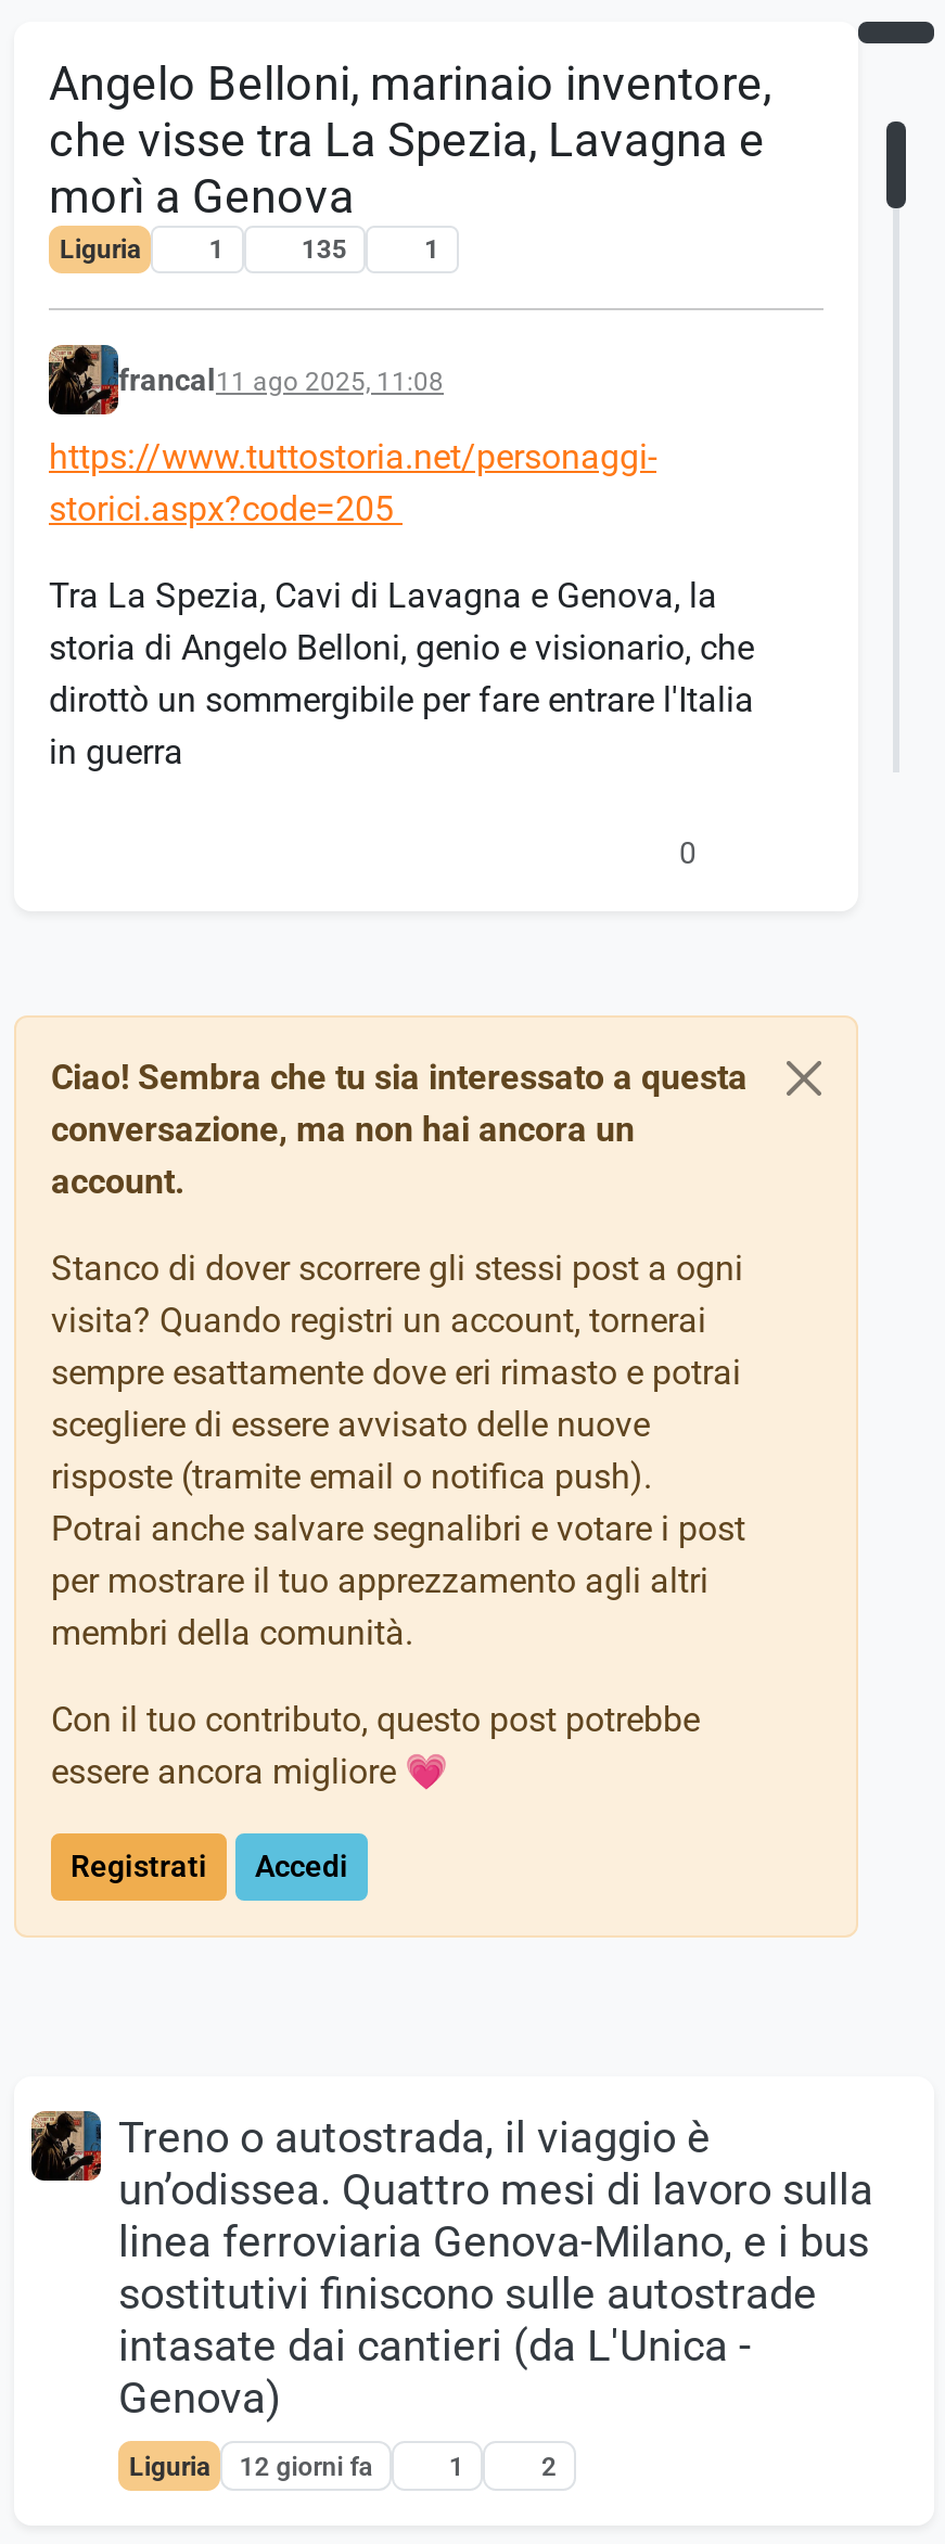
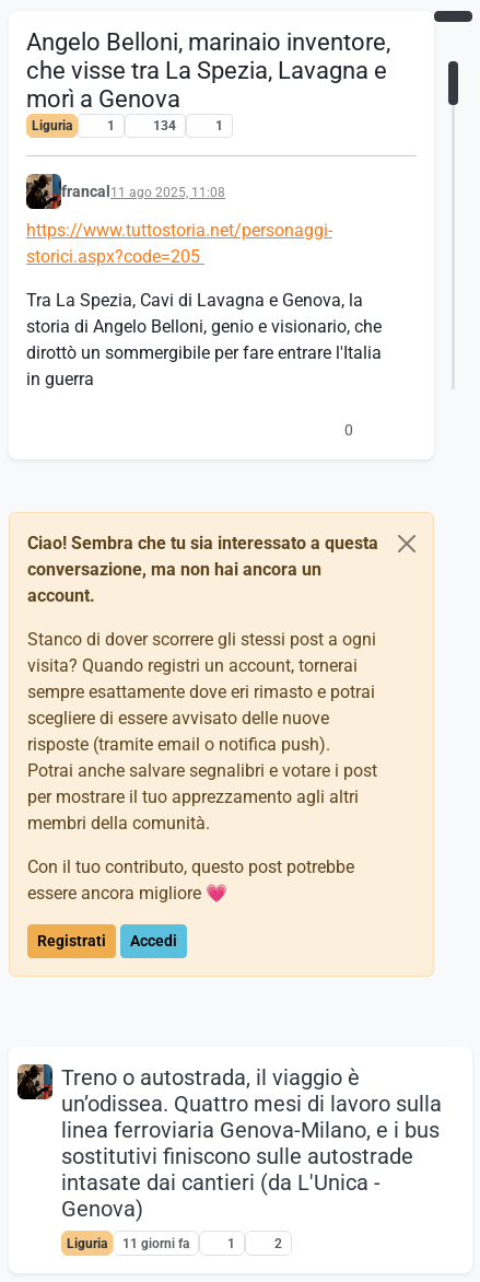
- 135
+ 134

- Liguria 12 giorni fa
+ Liguria 11 giorni fa
